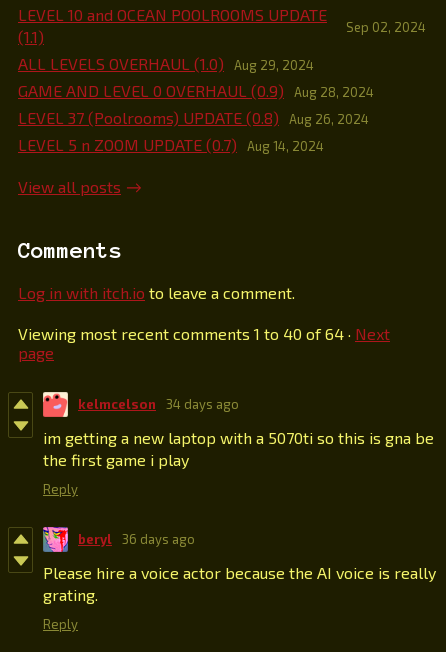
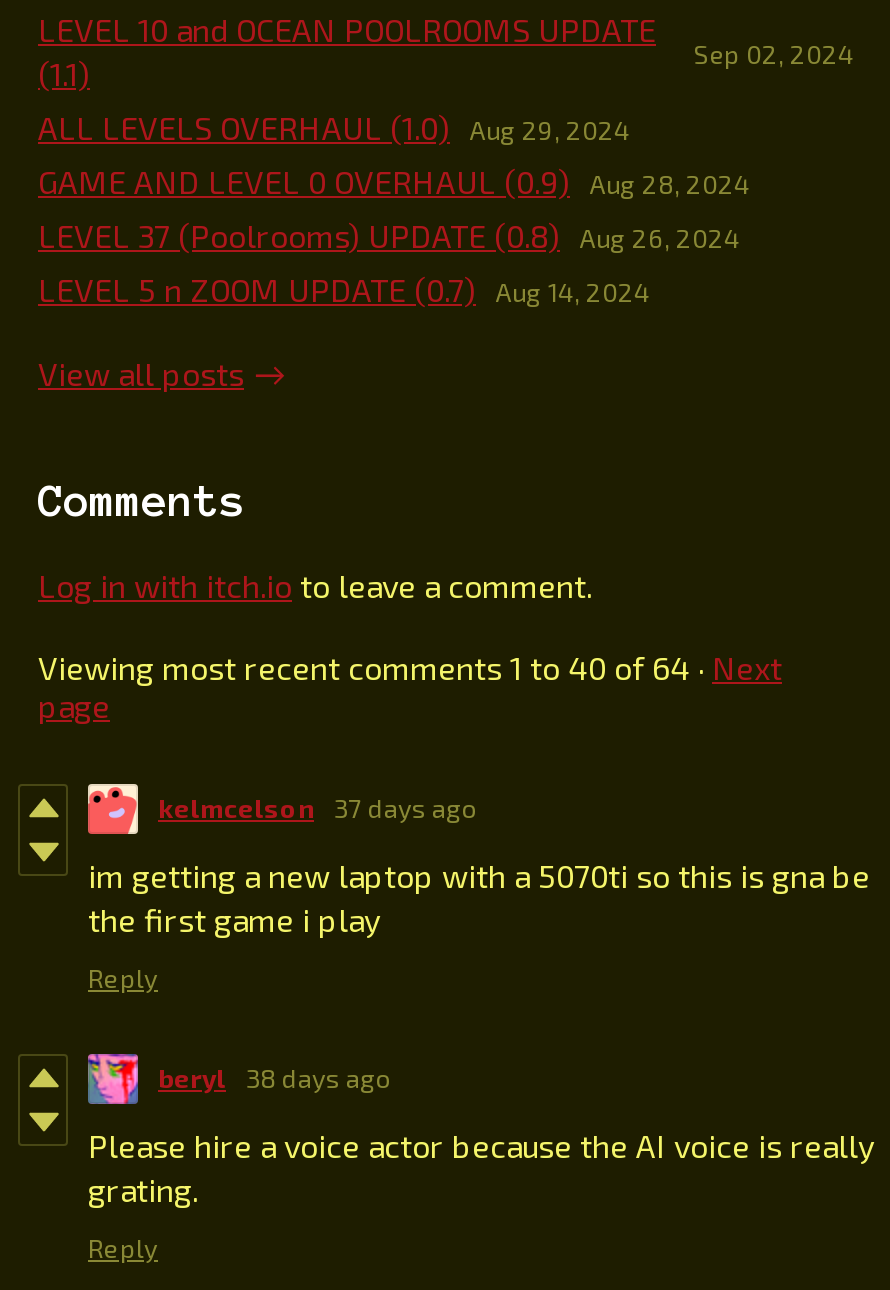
- 34 days ago
+ 37 days ago

- 36 days ago
+ 38 days ago
